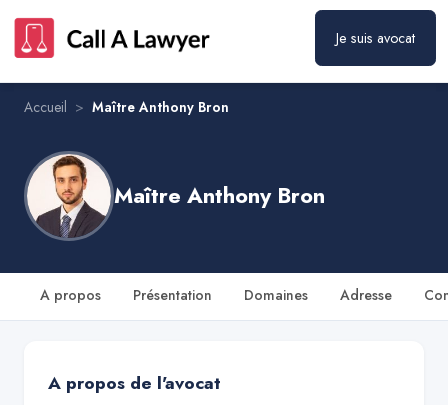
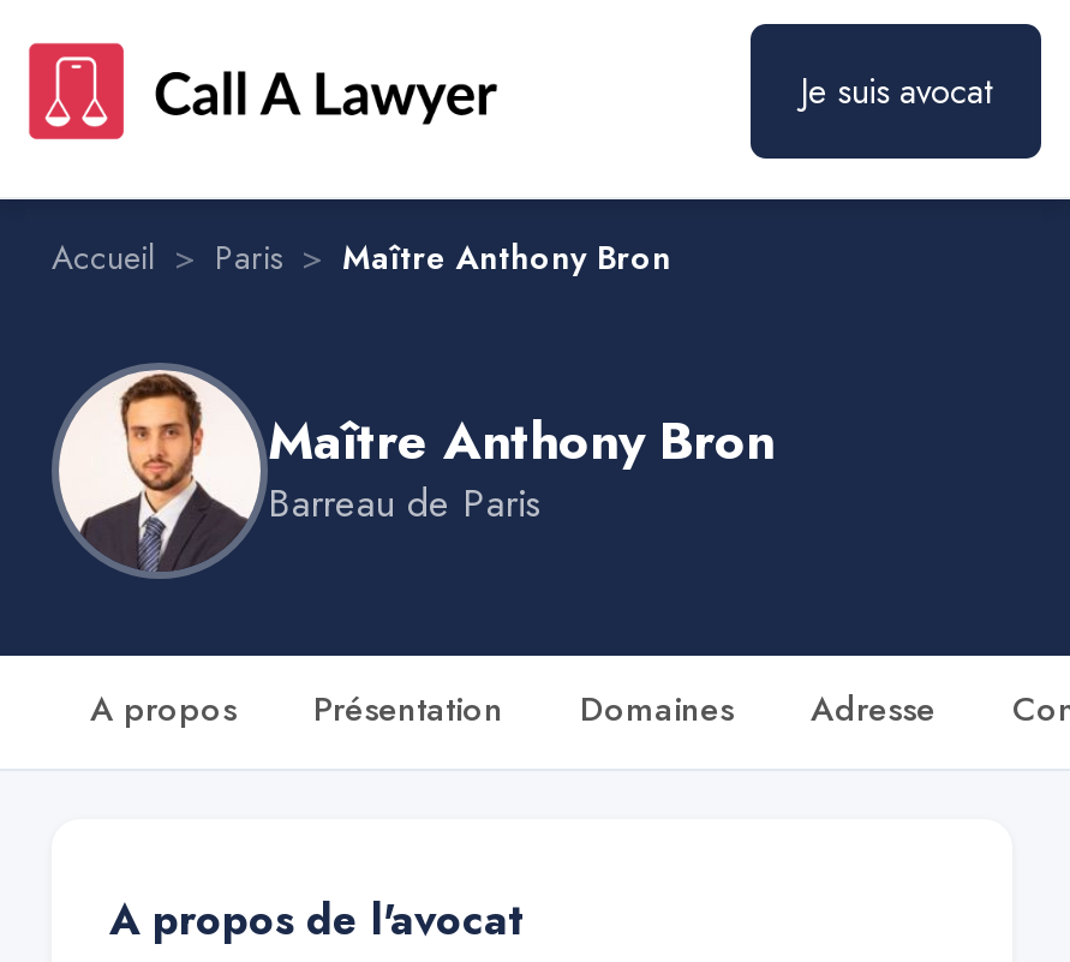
- Accueil > Maître Anthony Bron
+ Accueil > Paris > Maître Anthony Bron

+ Barreau de Paris
